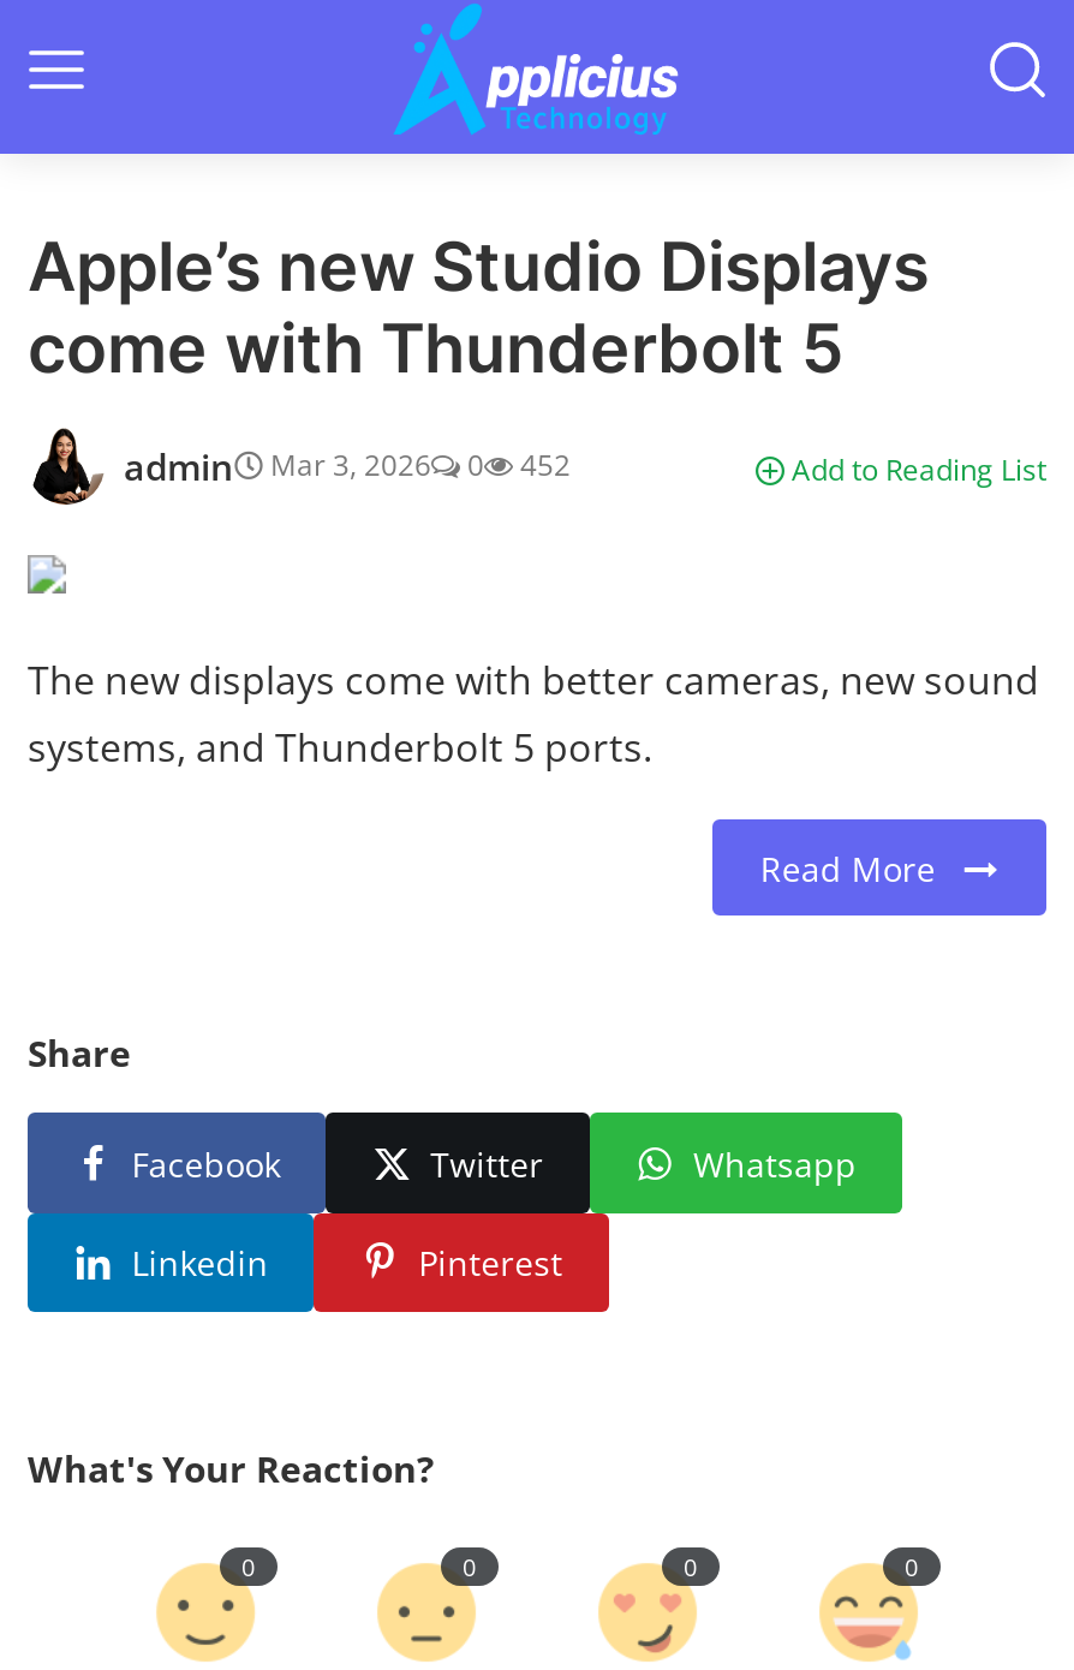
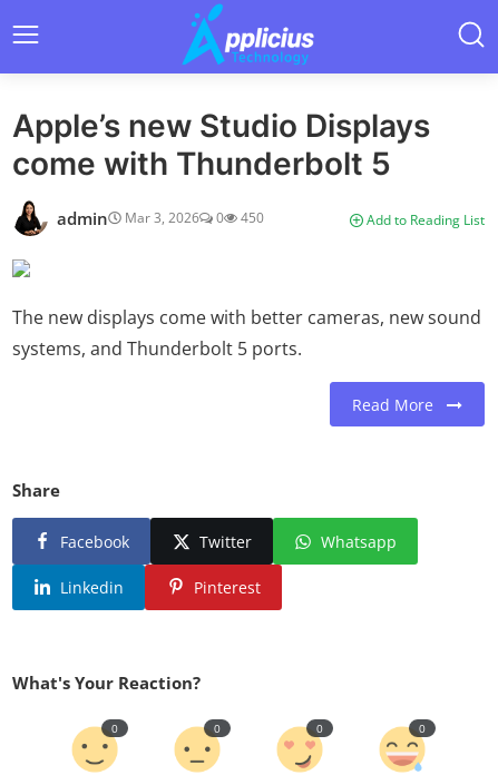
- admin Mar 3, 2026 0 452
+ admin Mar 3, 2026 0 450
